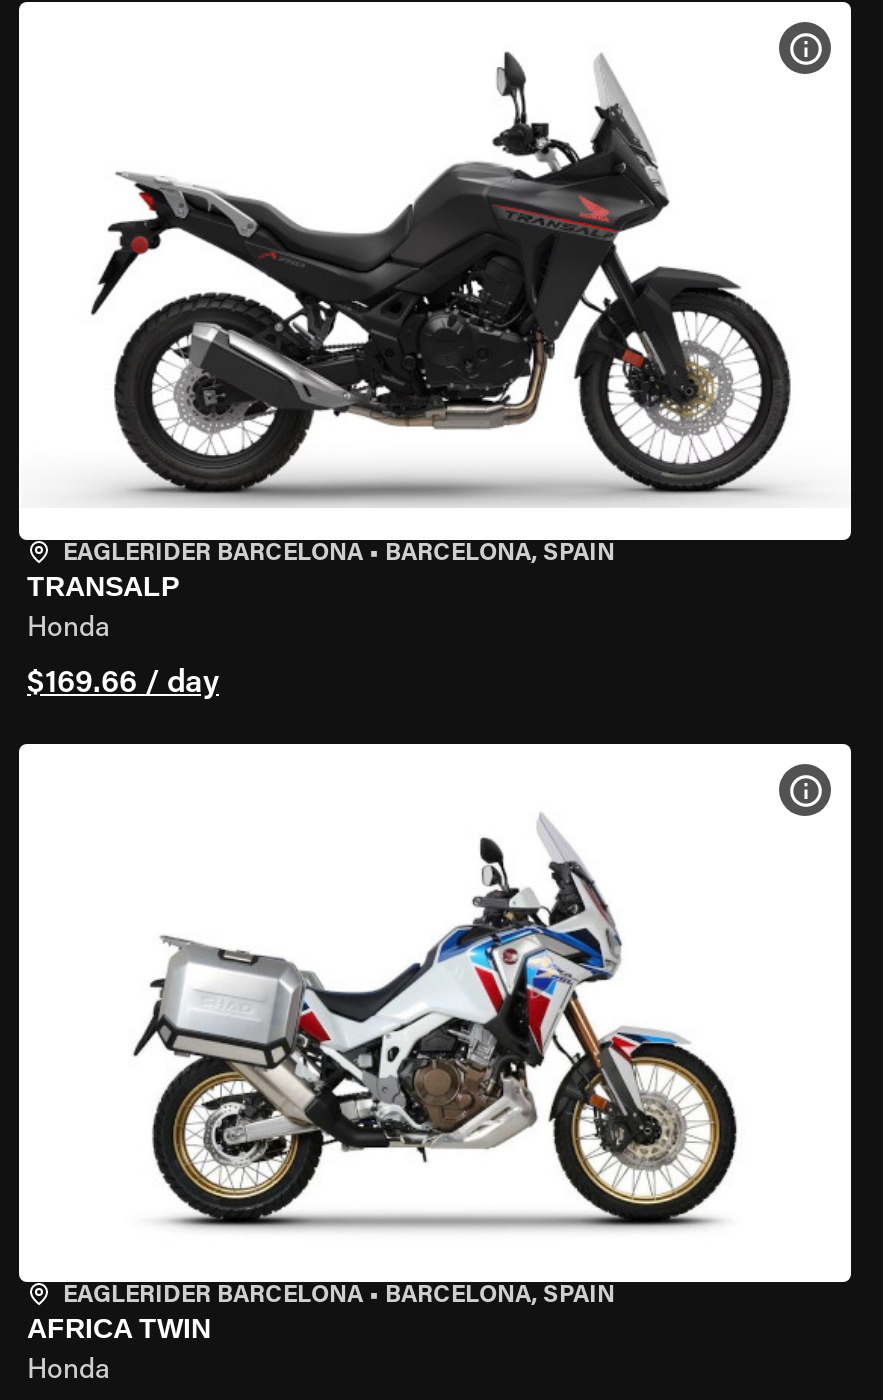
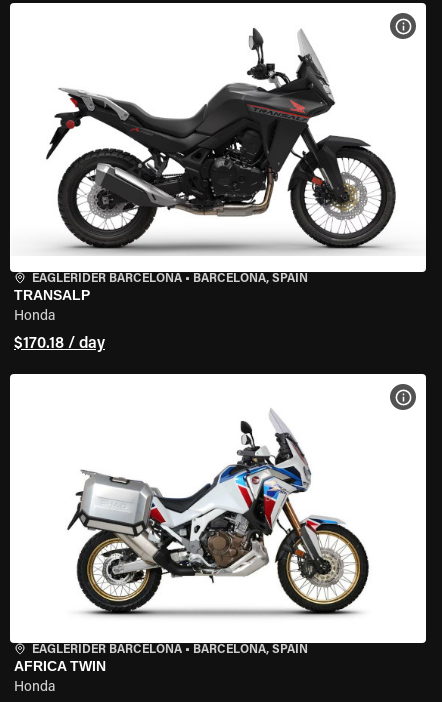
- $169.66 / day
+ $170.18 / day
